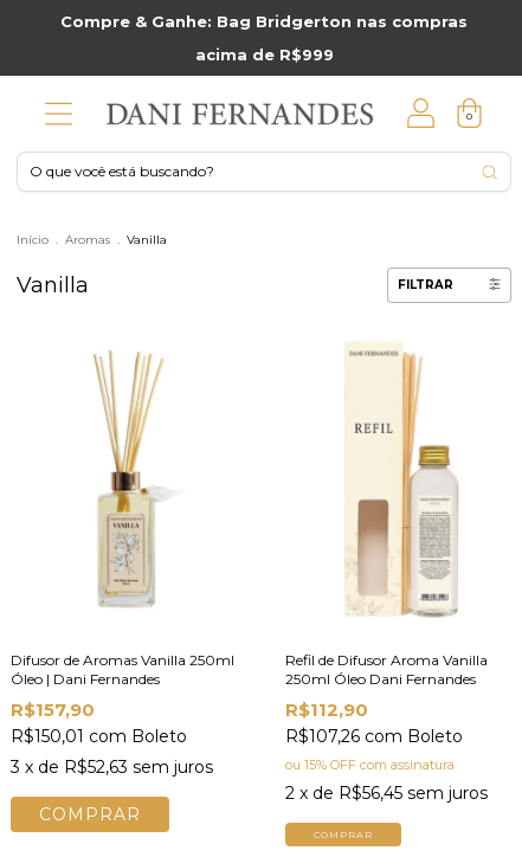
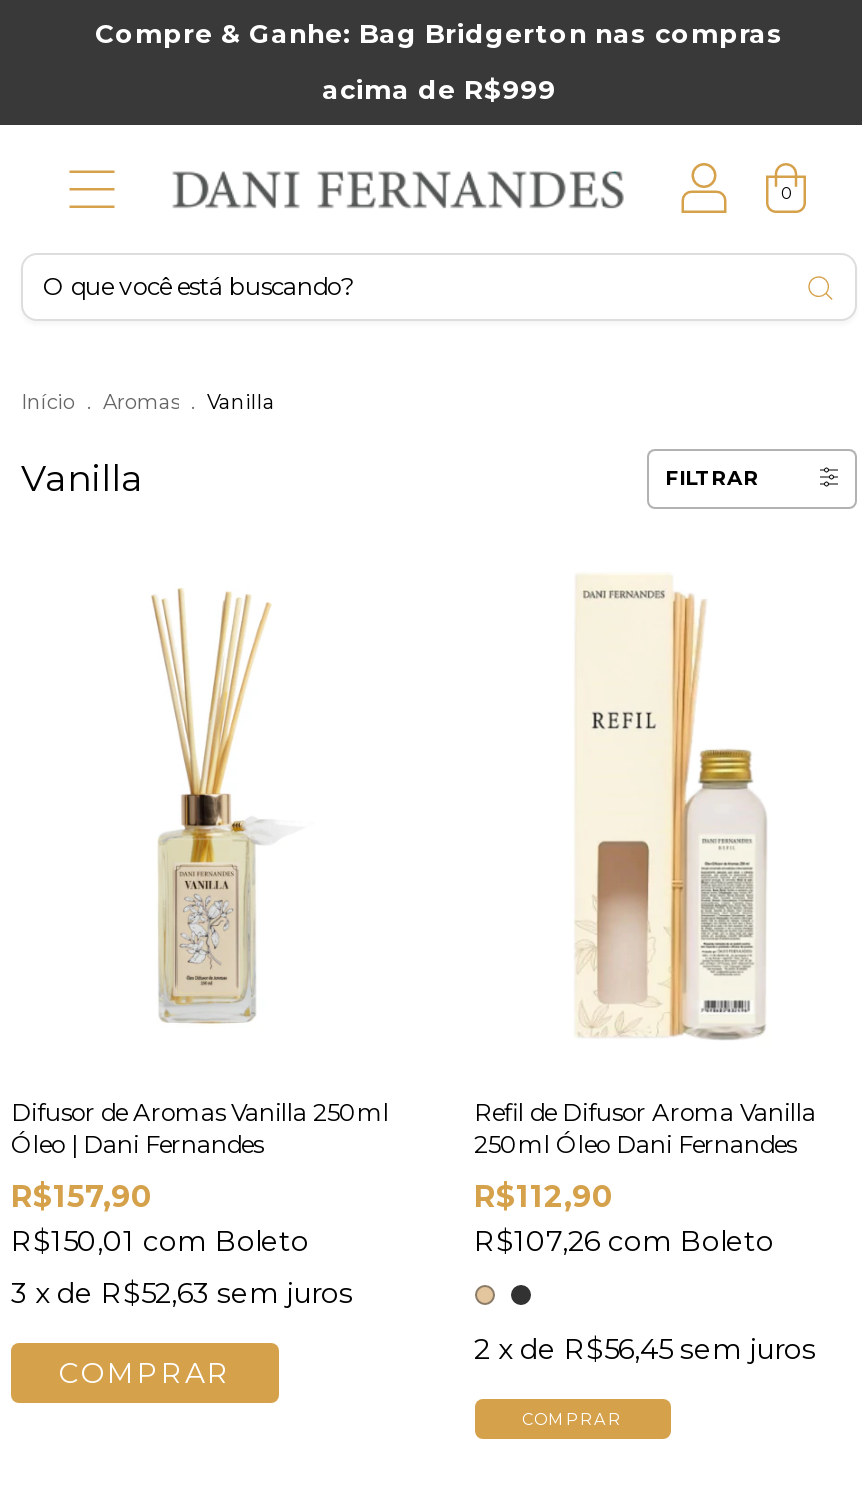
- ou 15% OFF com assinatura
